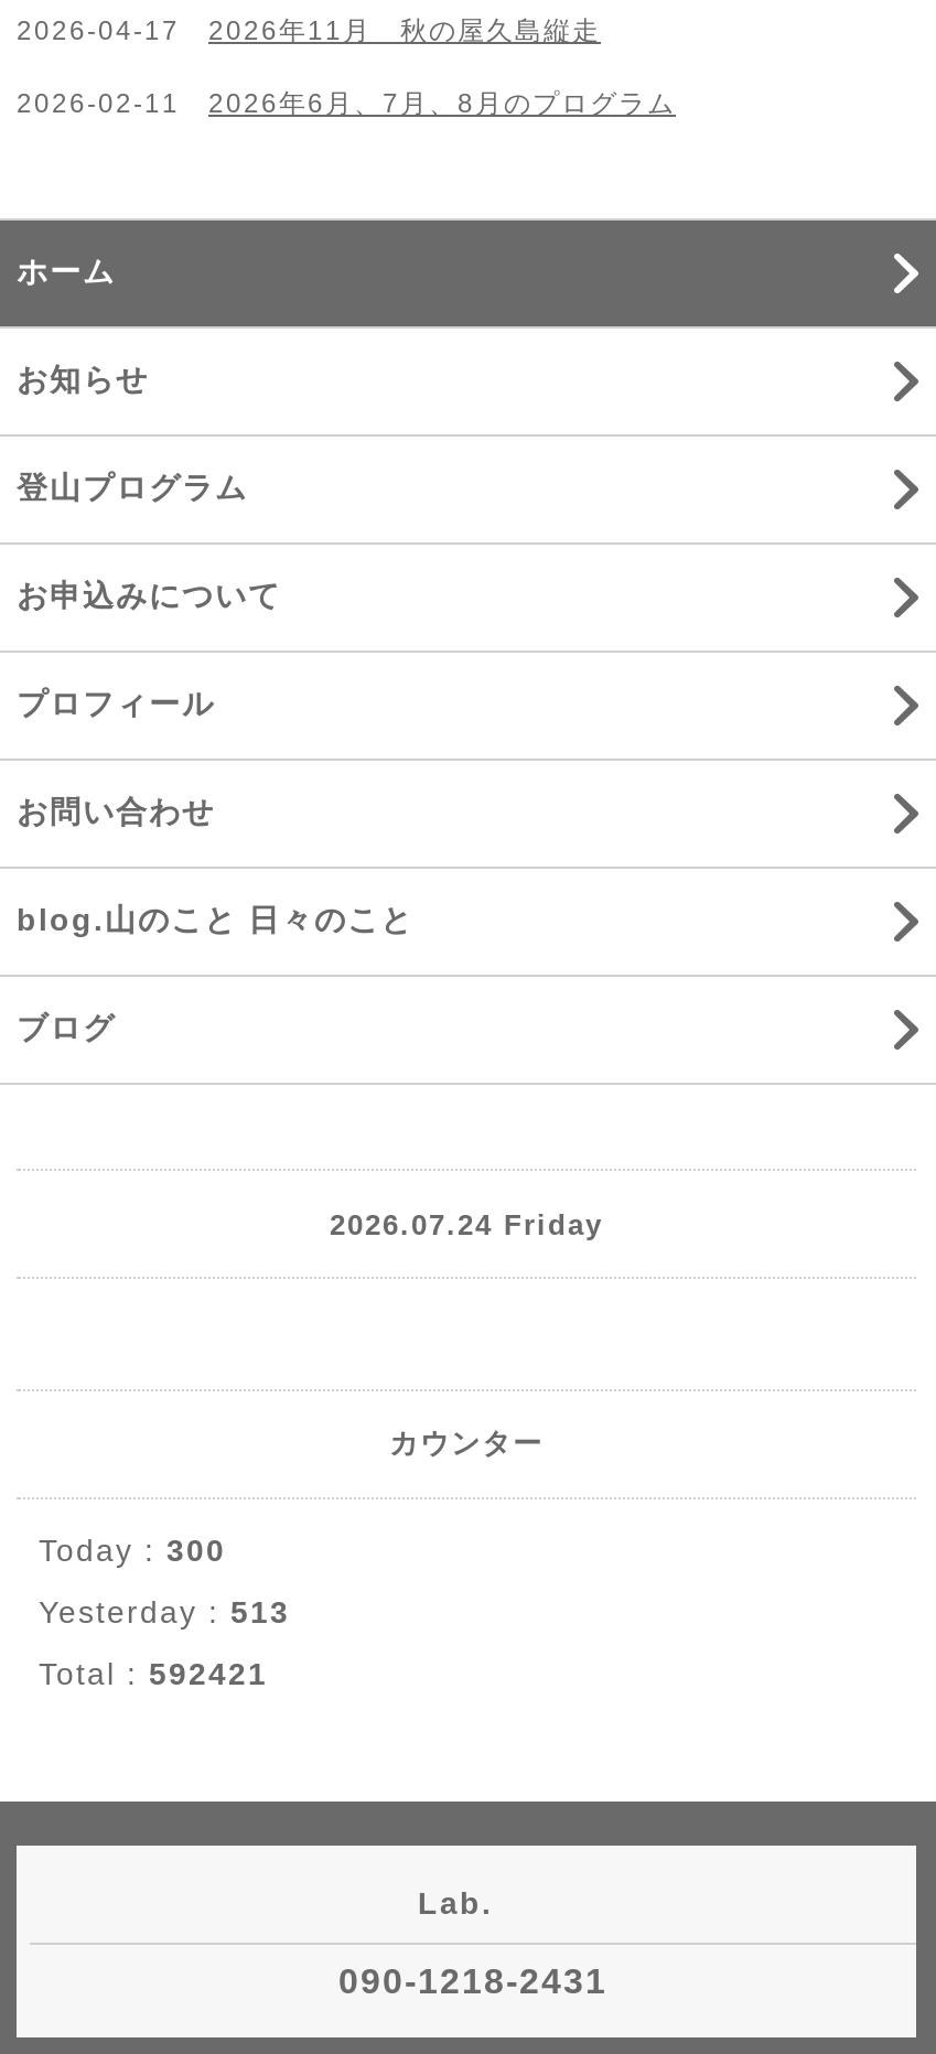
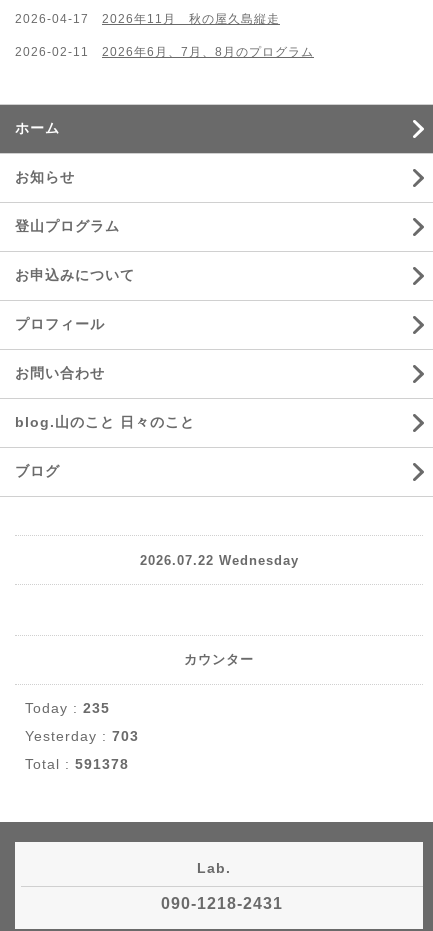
- 2026.07.24 Friday
+ 2026.07.22 Wednesday

- Today : 300
+ Today : 235

- Yesterday : 513
+ Yesterday : 703

- Total : 592421
+ Total : 591378
